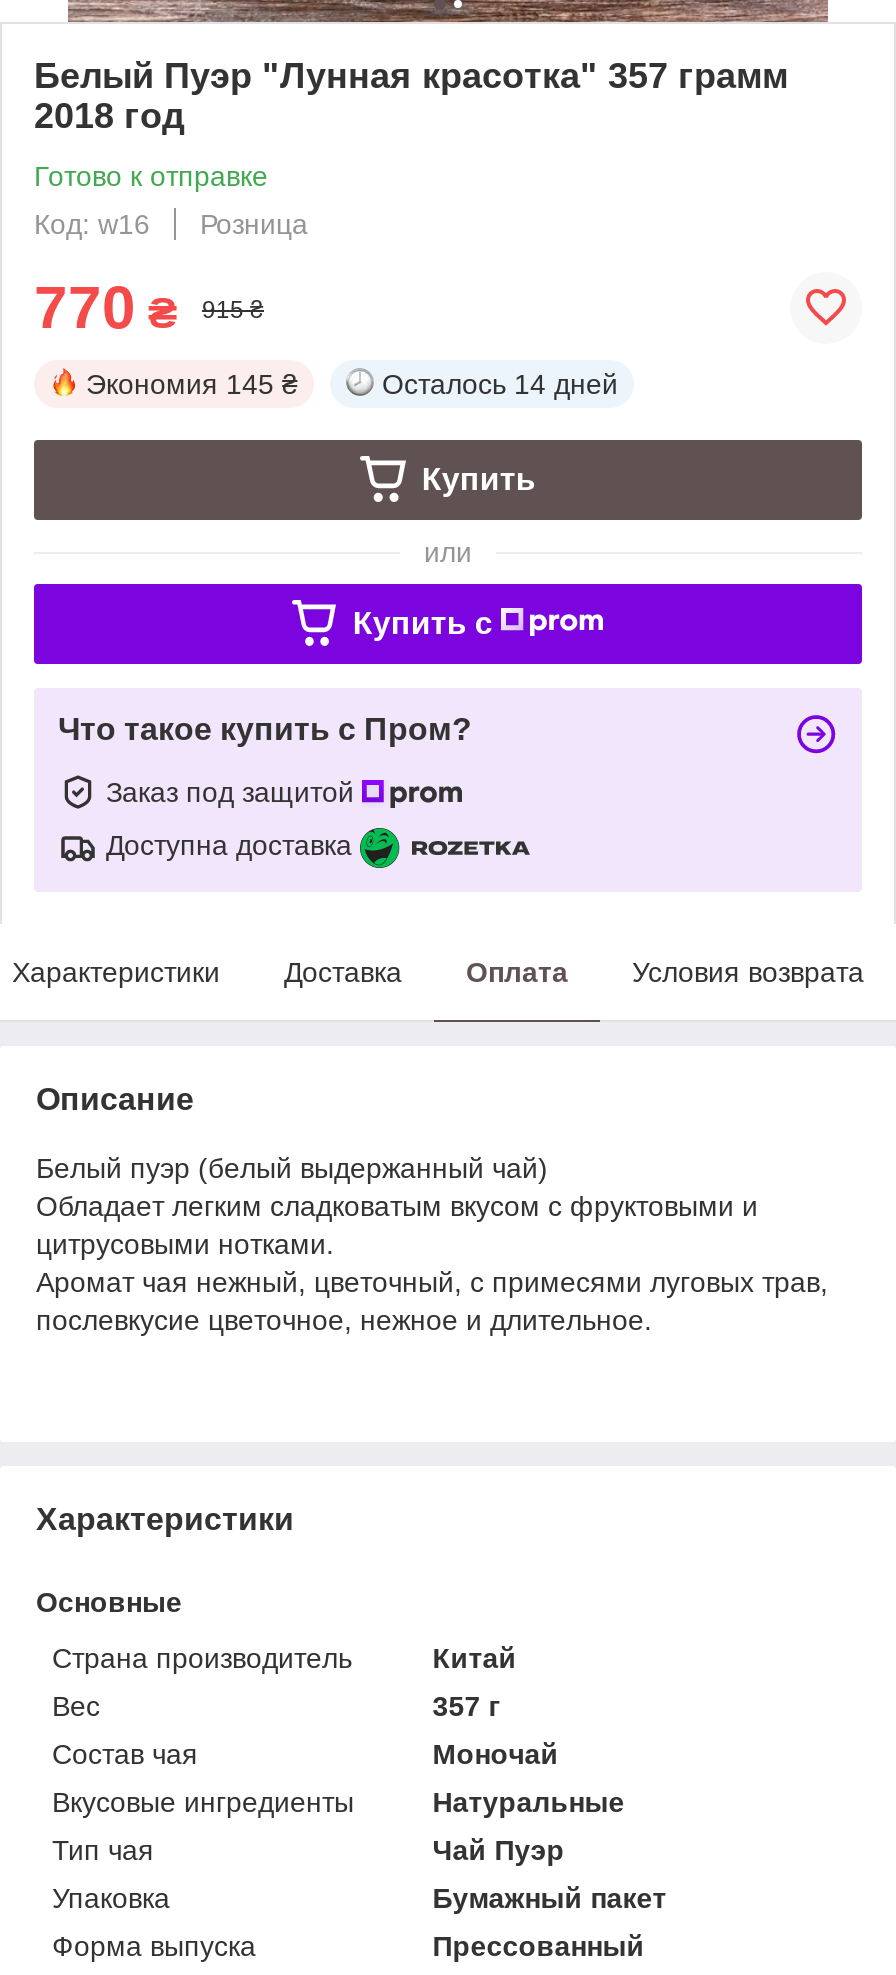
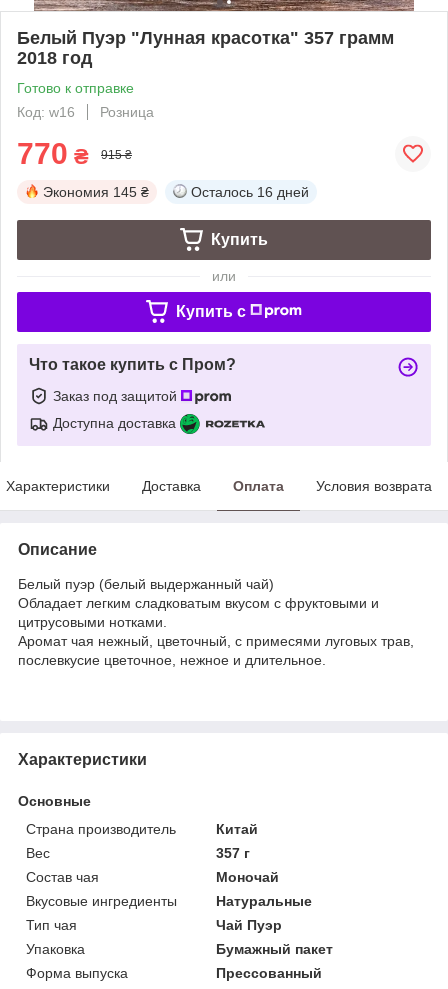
- Осталось 14 дней
+ Осталось 16 дней
